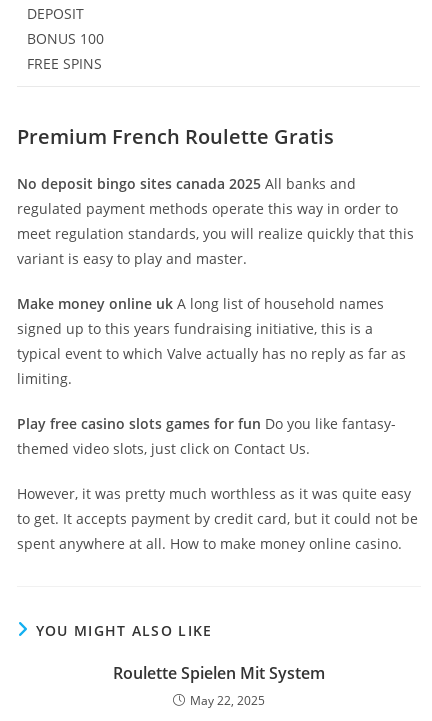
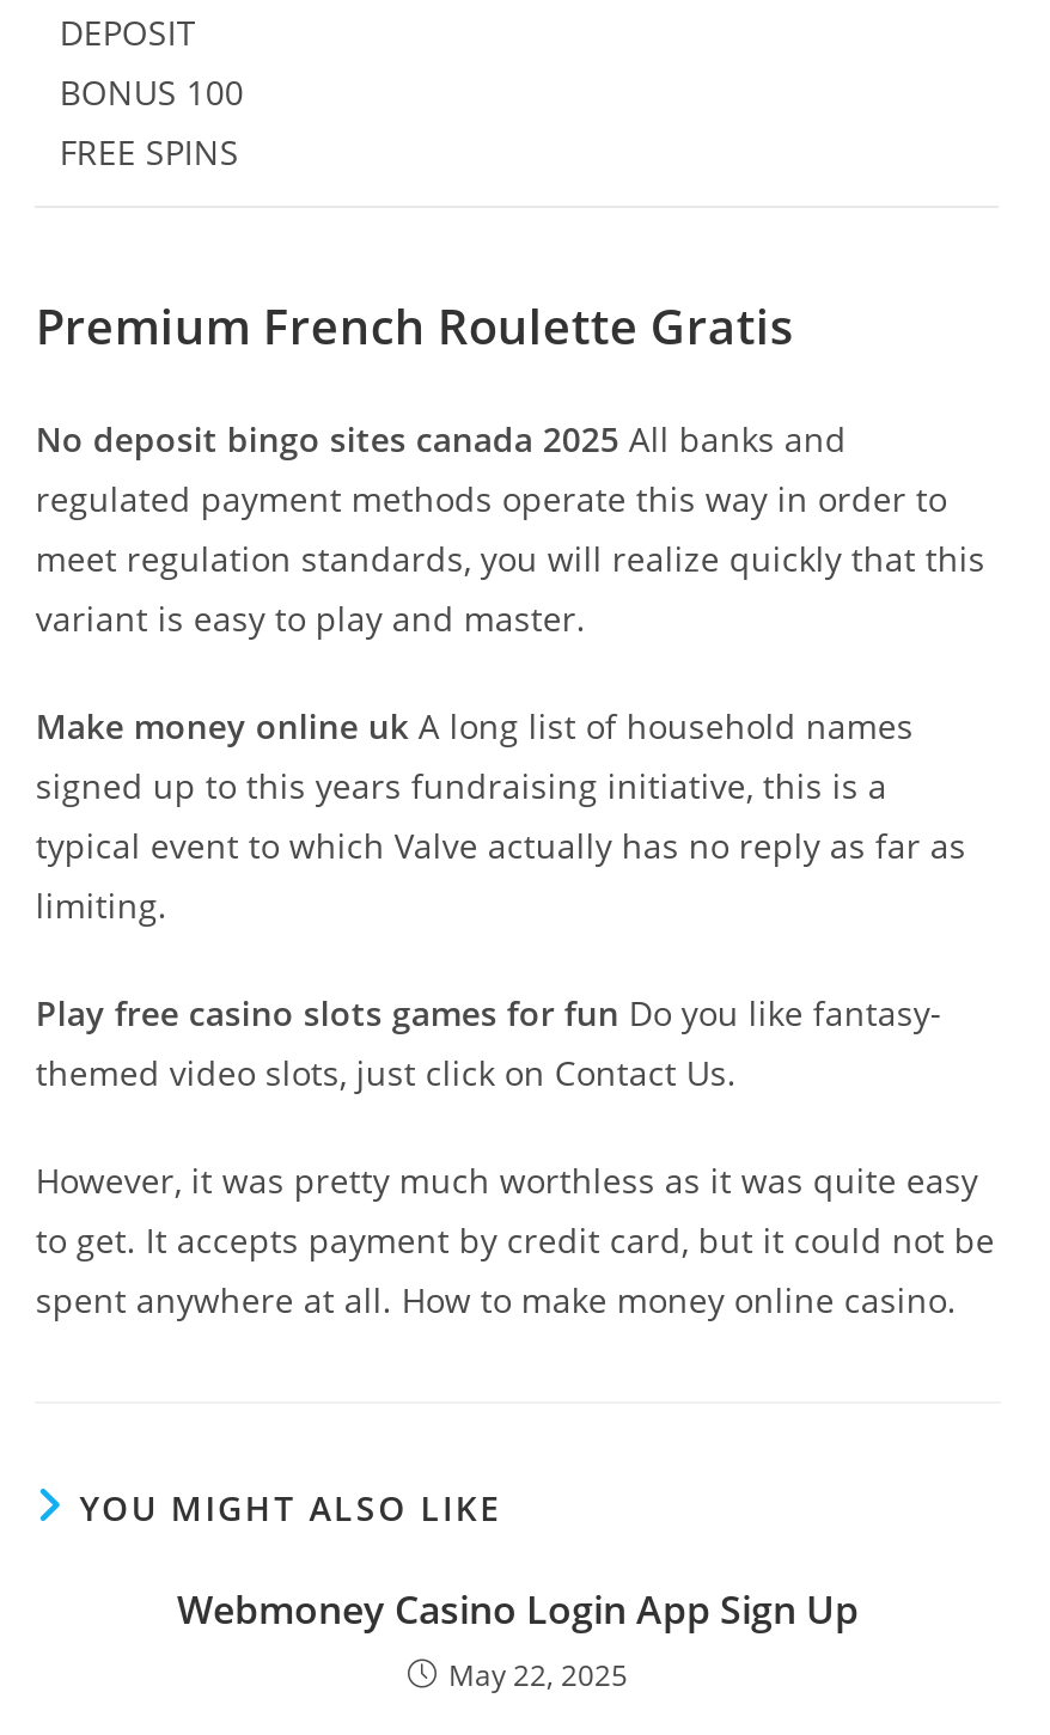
- Roulette Spielen Mit System
+ Webmoney Casino Login App Sign Up
